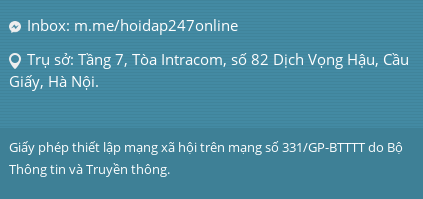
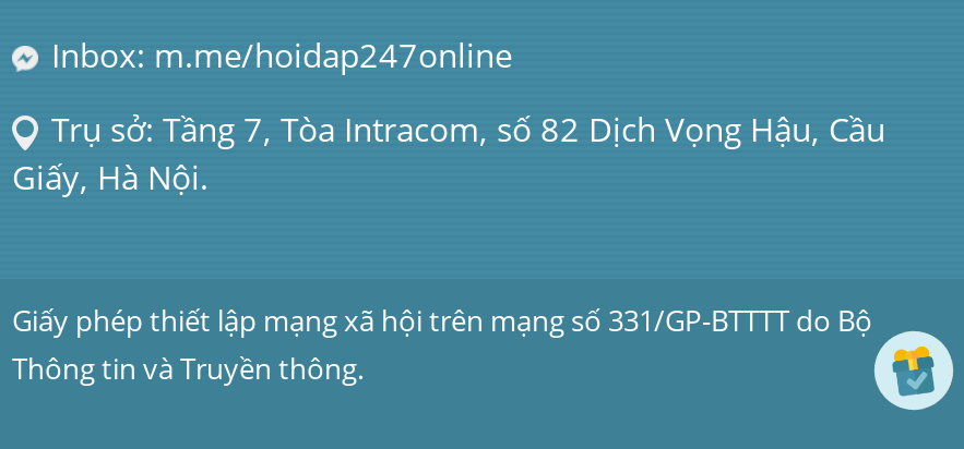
+ [image]
